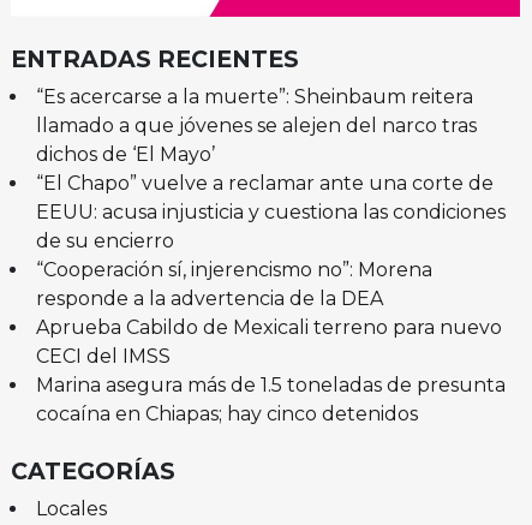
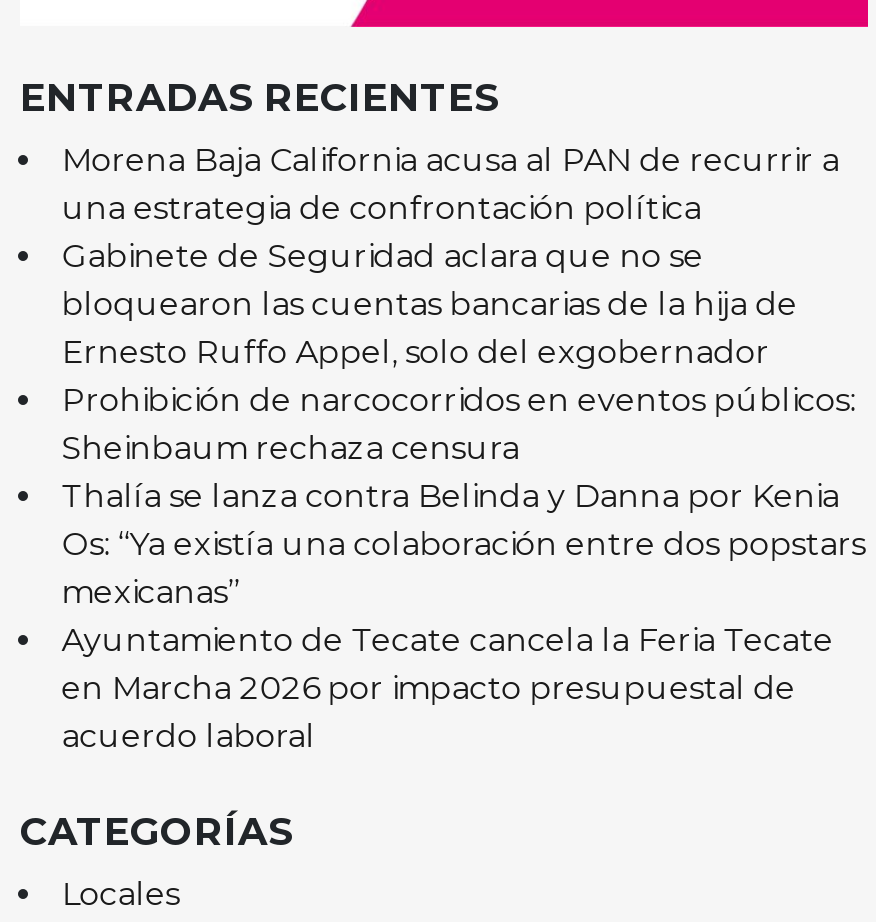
- “Es acercarse a la muerte”: Sheinbaum reitera
- llamado a que jóvenes se alejen del narco tras
- dichos de ‘El Mayo’
- “El Chapo” vuelve a reclamar ante una corte de
- EEUU: acusa injusticia y cuestiona las condiciones
- de su encierro
- “Cooperación sí, injerencismo no”: Morena
- responde a la advertencia de la DEA
- Aprueba Cabildo de Mexicali terreno para nuevo
- CECI del IMSS
- Marina asegura más de 1.5 toneladas de presunta
- cocaína en Chiapas; hay cinco detenidos
+ Morena Baja California acusa al PAN de recurrir a
+ una estrategia de confrontación política
+ Gabinete de Seguridad aclara que no se
+ bloquearon las cuentas bancarias de la hija de
+ Ernesto Ruffo Appel, solo del exgobernador
+ Prohibición de narcocorridos en eventos públicos:
+ Sheinbaum rechaza censura
+ Thalía se lanza contra Belinda y Danna por Kenia
+ Os: “Ya existía una colaboración entre dos popstars
+ mexicanas”
+ Ayuntamiento de Tecate cancela la Feria Tecate
+ en Marcha 2026 por impacto presupuestal de
+ acuerdo laboral
